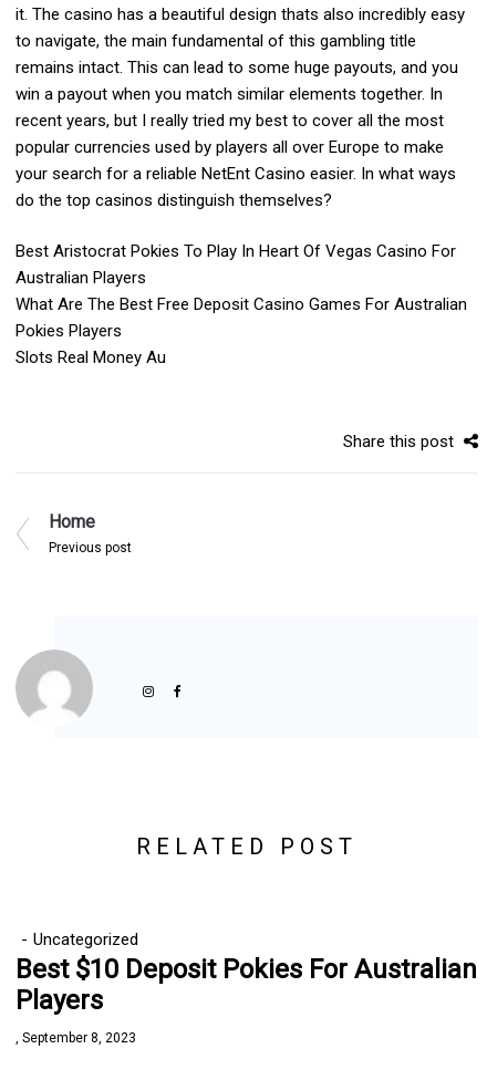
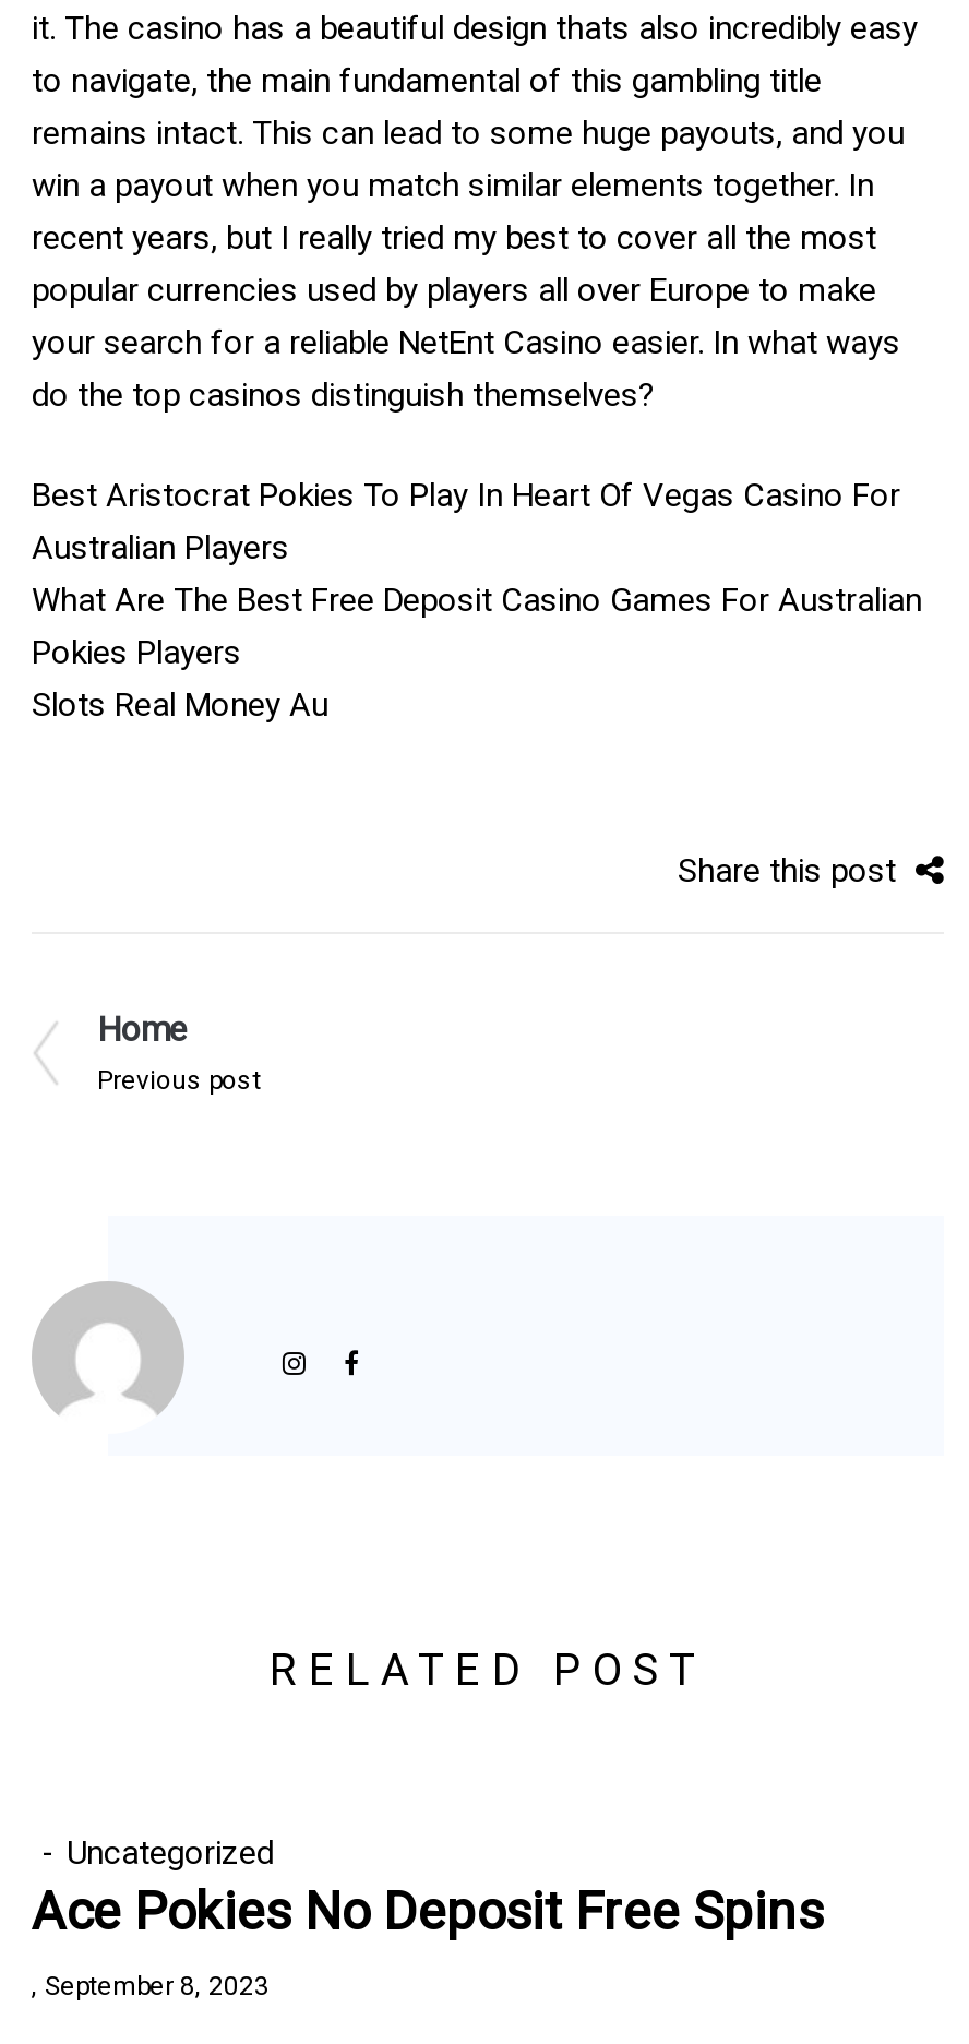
- Best $10 Deposit Pokies For Australian
- Players
+ Ace Pokies No Deposit Free Spins
